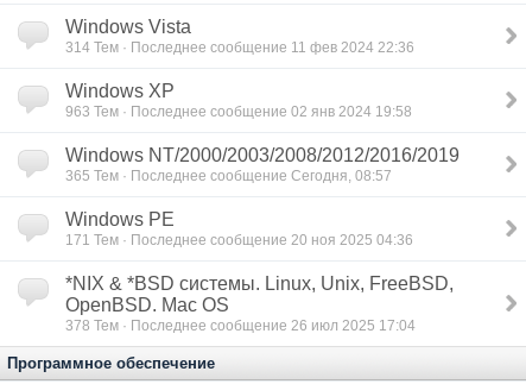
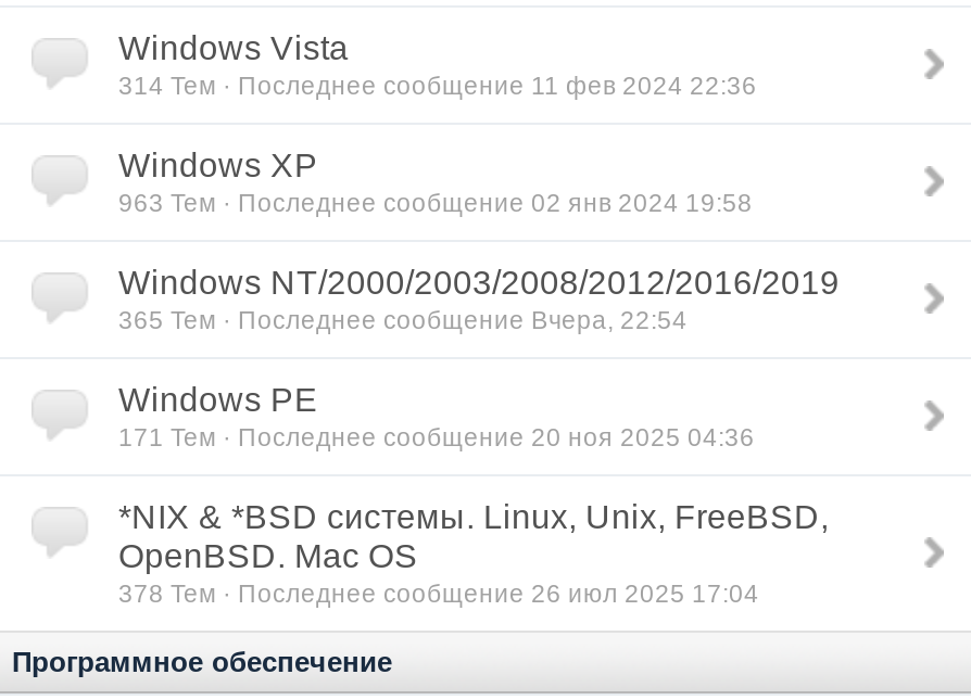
- 365 Тем · Последнее сообщение Сегодня, 08:57
+ 365 Тем · Последнее сообщение Вчера, 22:54
